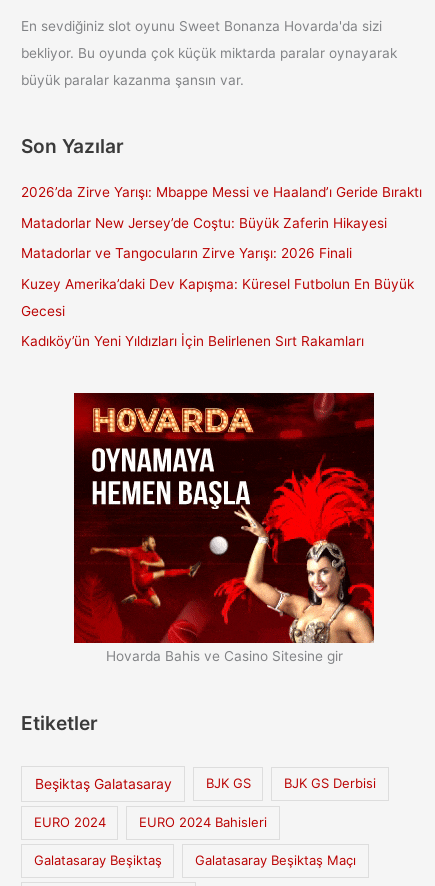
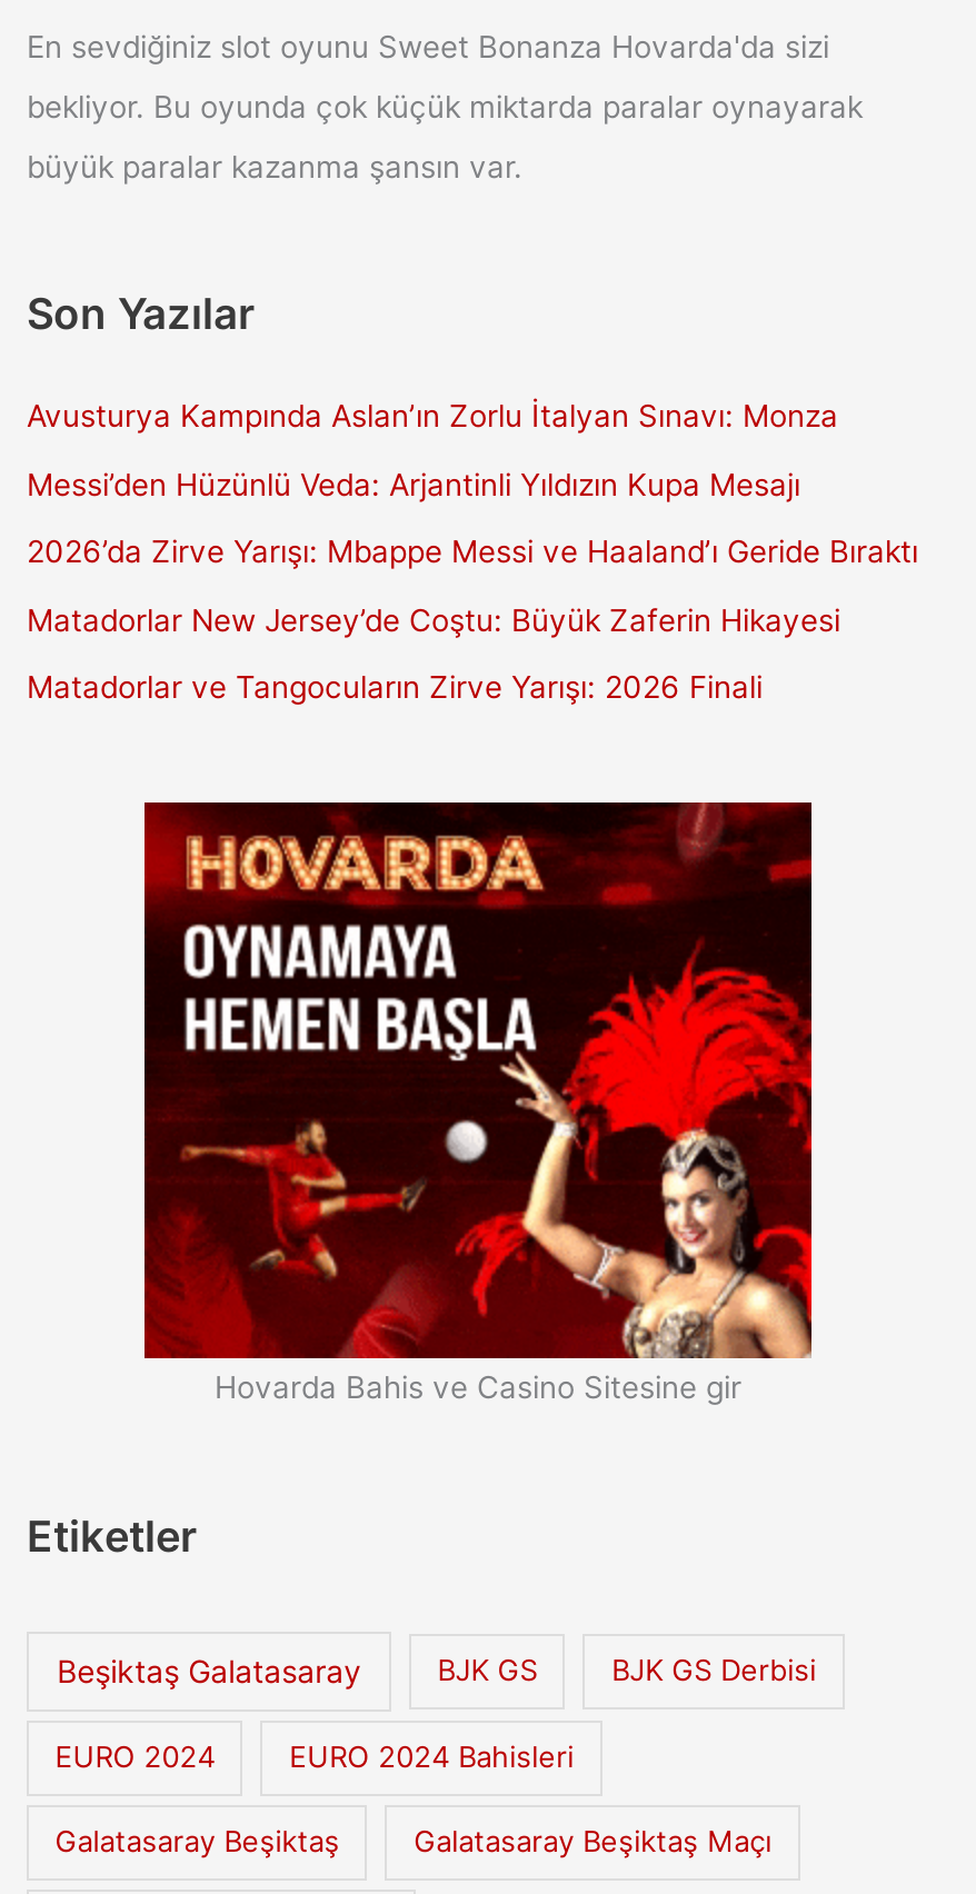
+ Avusturya Kampında Aslan’ın Zorlu İtalyan Sınavı: Monza
+ Messi’den Hüzünlü Veda: Arjantinli Yıldızın Kupa Mesajı

moved down: 2026’da Zirve Yarışı: Mbappe Messi ve Haaland’ı Geride Bıraktı | Matadorlar New Jersey’de Coştu: Büyük Zaferin Hikayesi | Matadorlar ve Tangocuların Zirve Yarışı: 2026 Finali

- Kuzey Amerika’daki Dev Kapışma: Küresel Futbolun En Büyük
- Gecesi
- Kadıköy’ün Yeni Yıldızları İçin Belirlenen Sırt Rakamları
